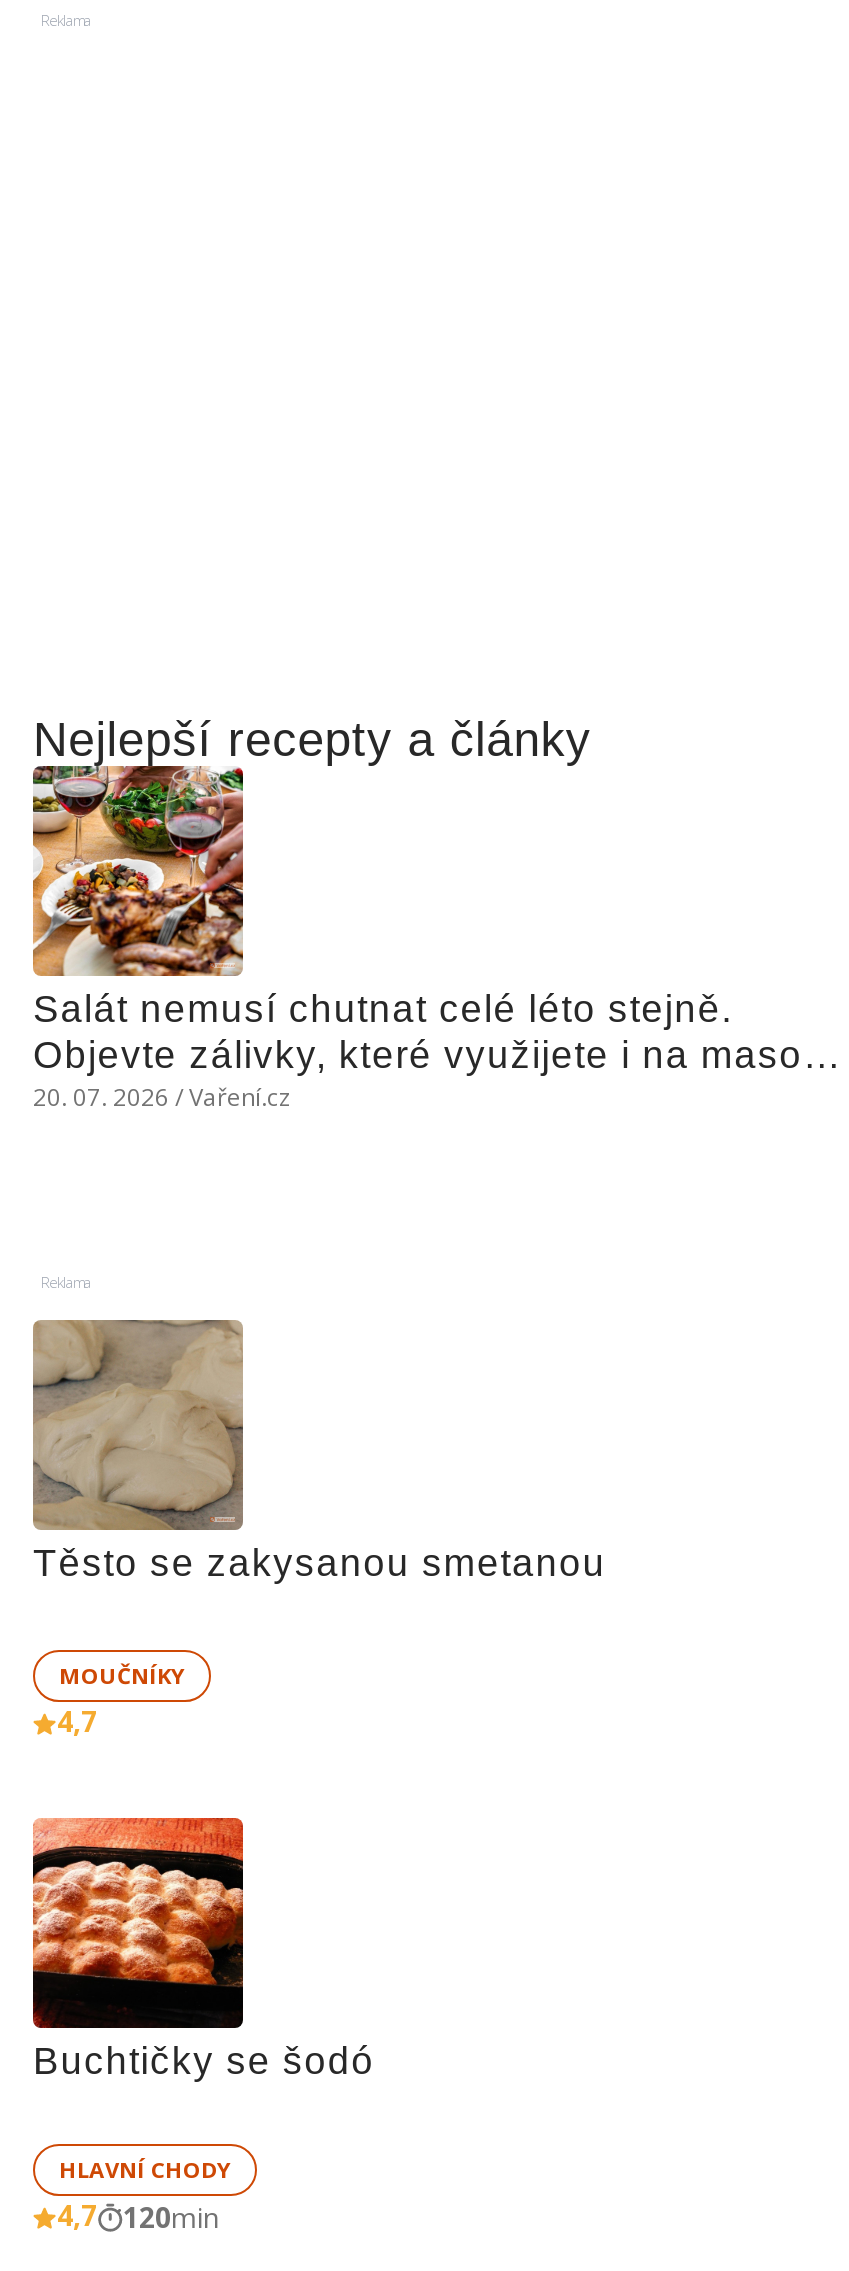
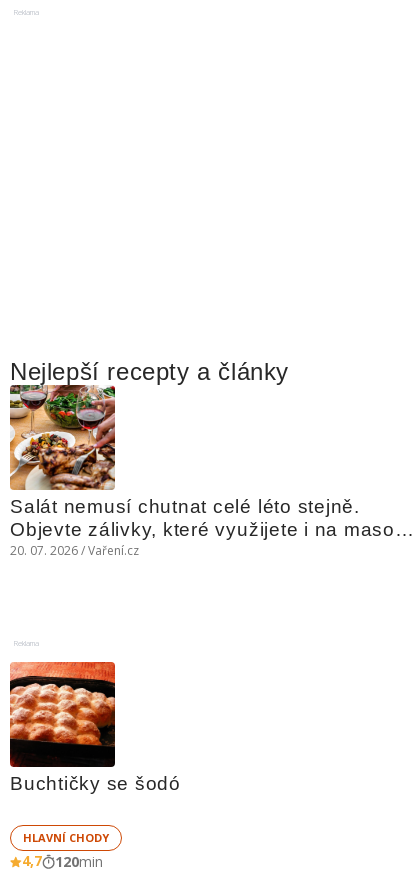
- [image]
- Těsto se zakysanou smetanou
- MOUČNÍKY
- 4,7
